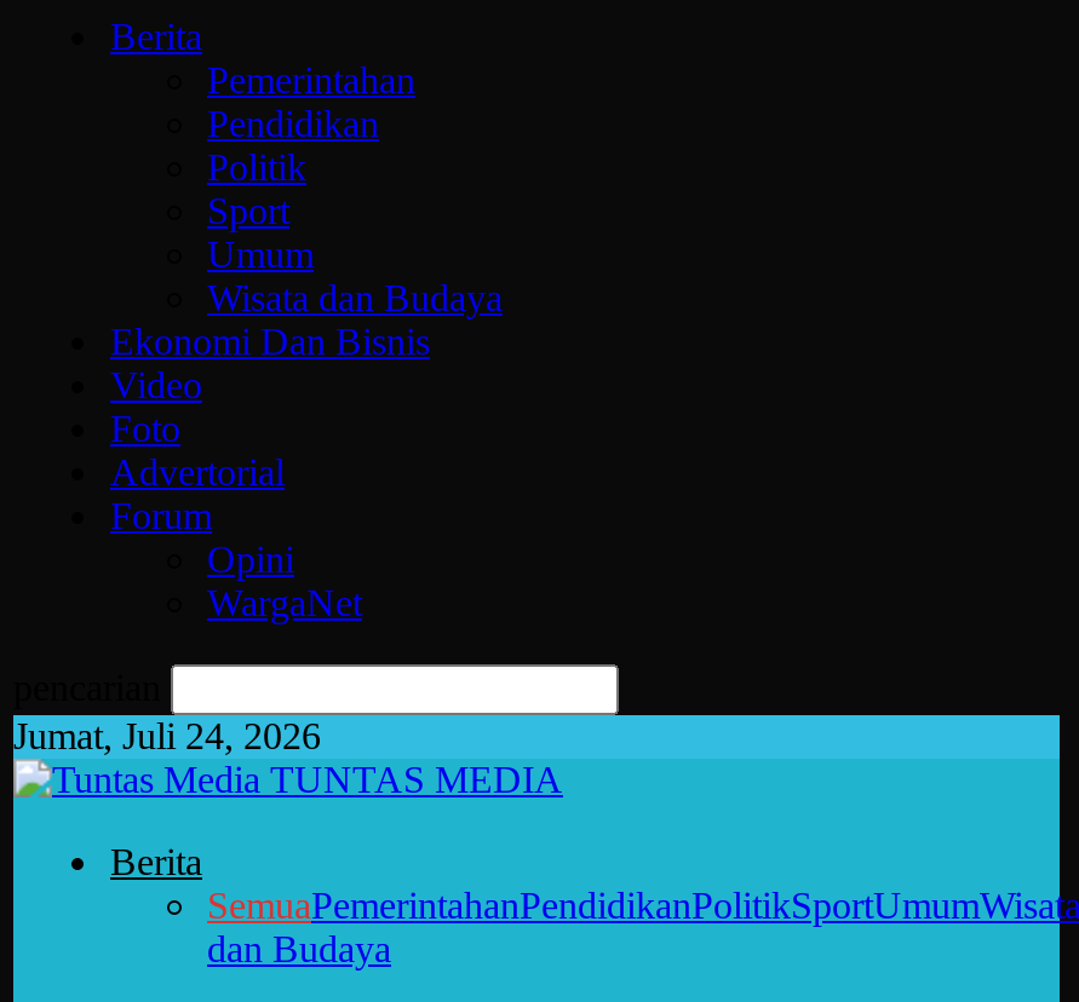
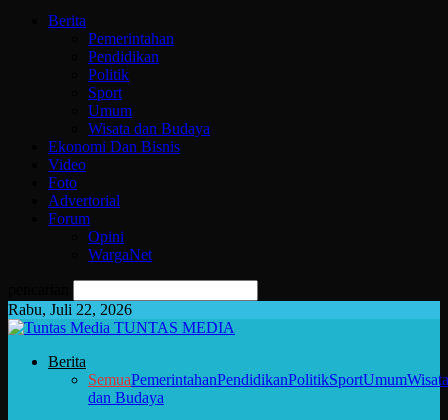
- Jumat, Juli 24, 2026
+ Rabu, Juli 22, 2026
